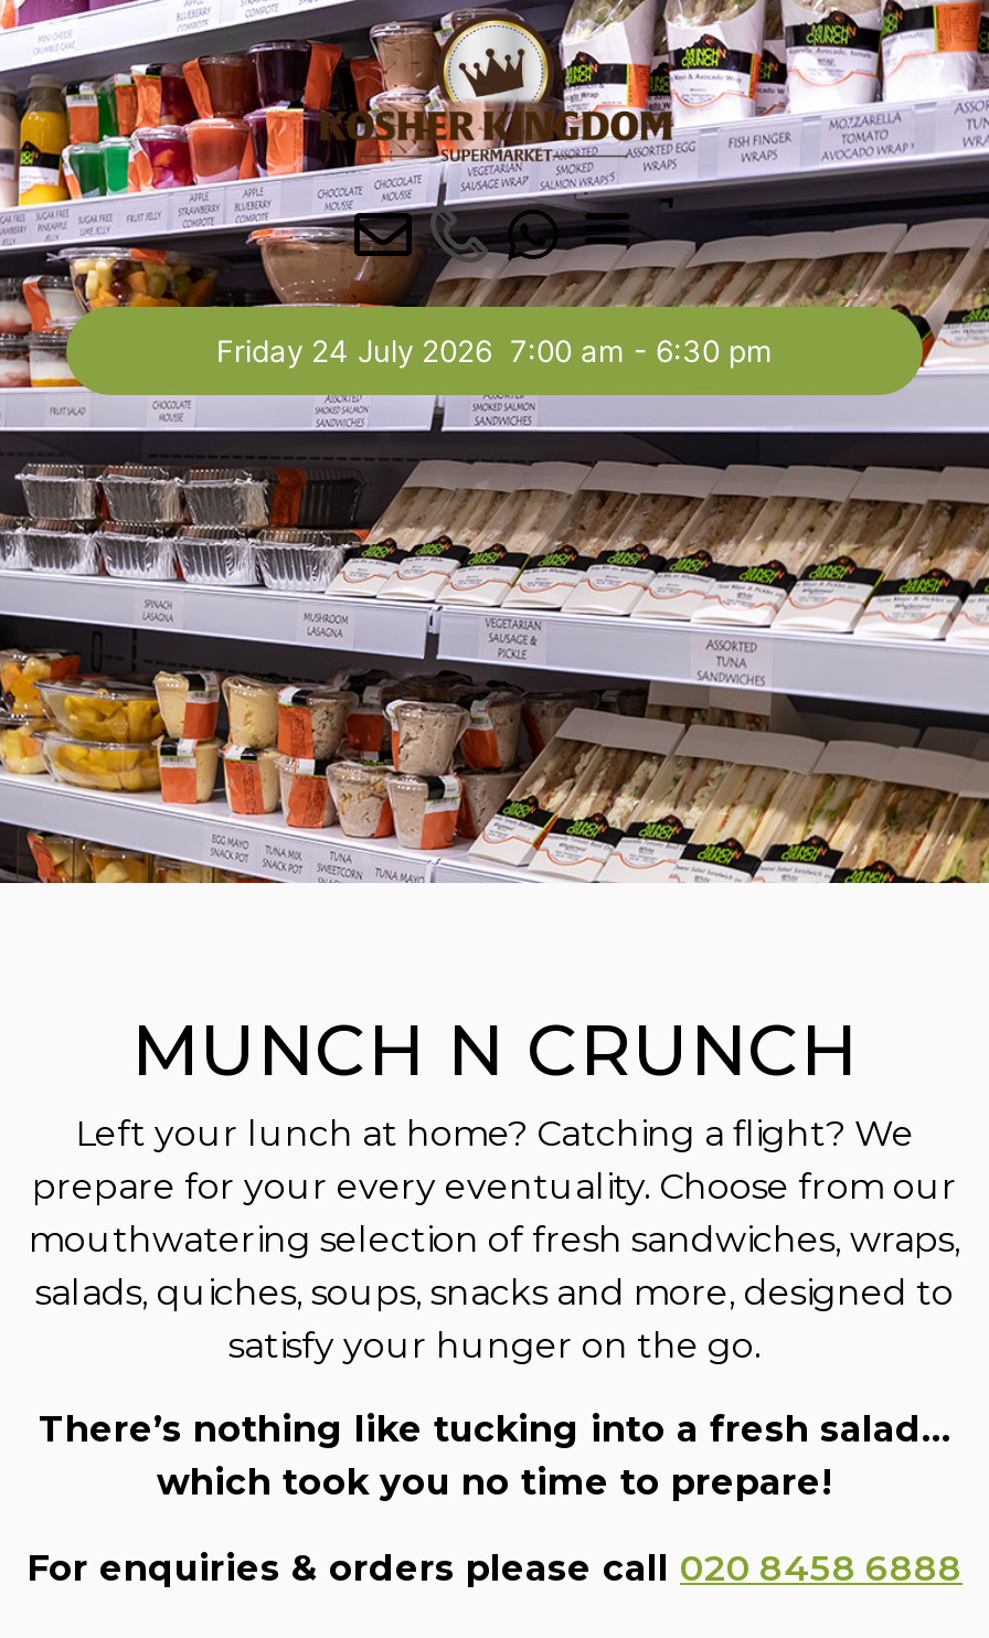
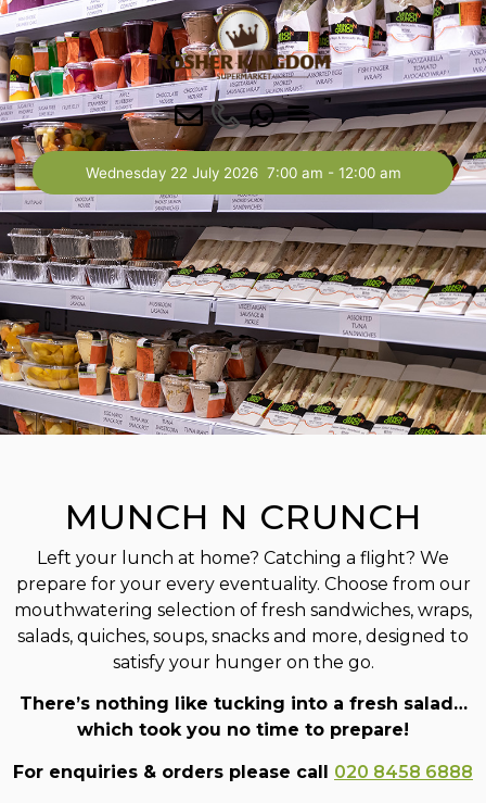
- Friday 24 July 2026 7:00 am - 6:30 pm
+ Wednesday 22 July 2026 7:00 am - 12:00 am
